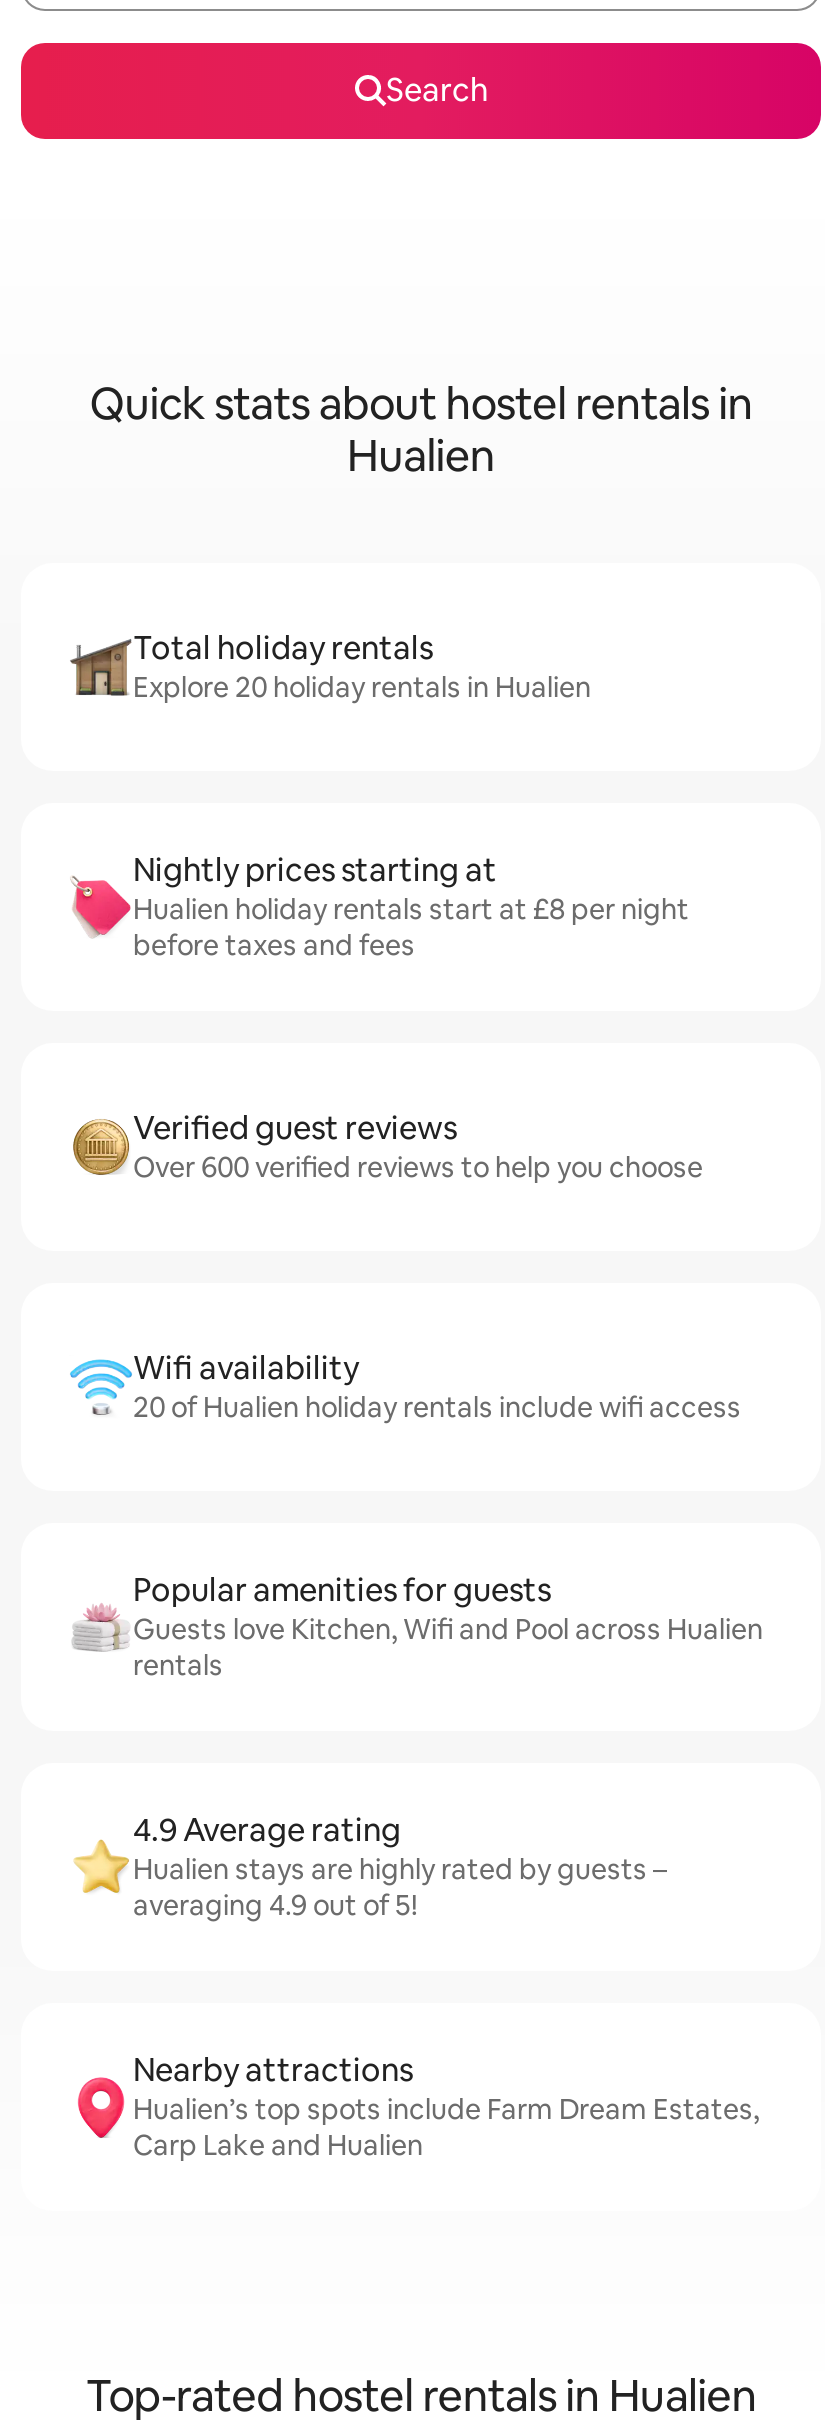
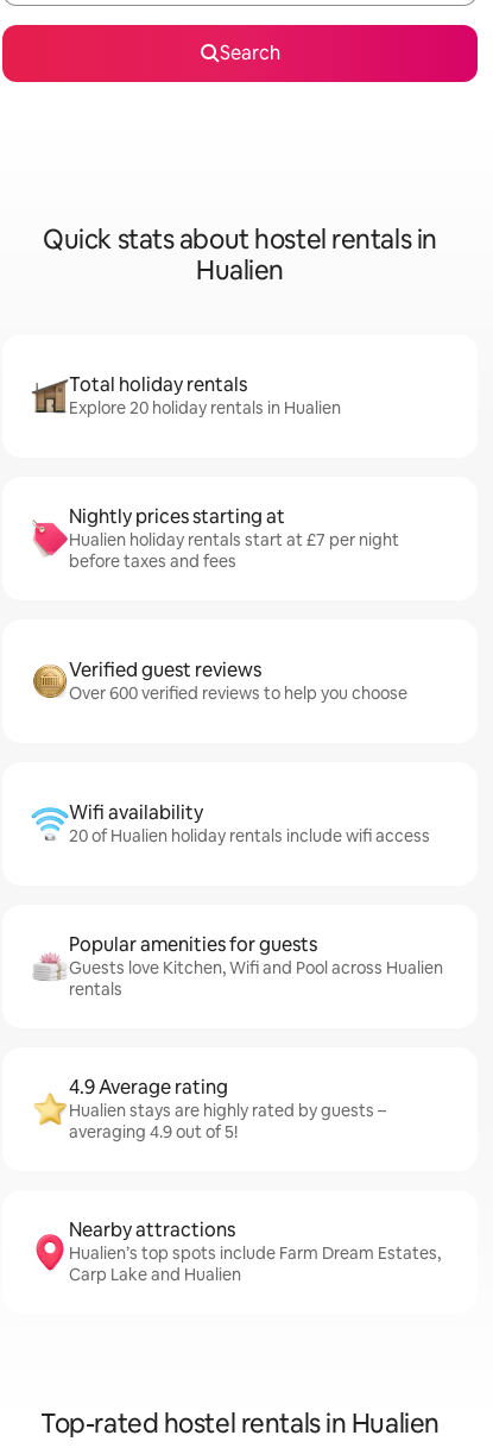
- Hualien holiday rentals start at £8 per night
+ Hualien holiday rentals start at £7 per night
